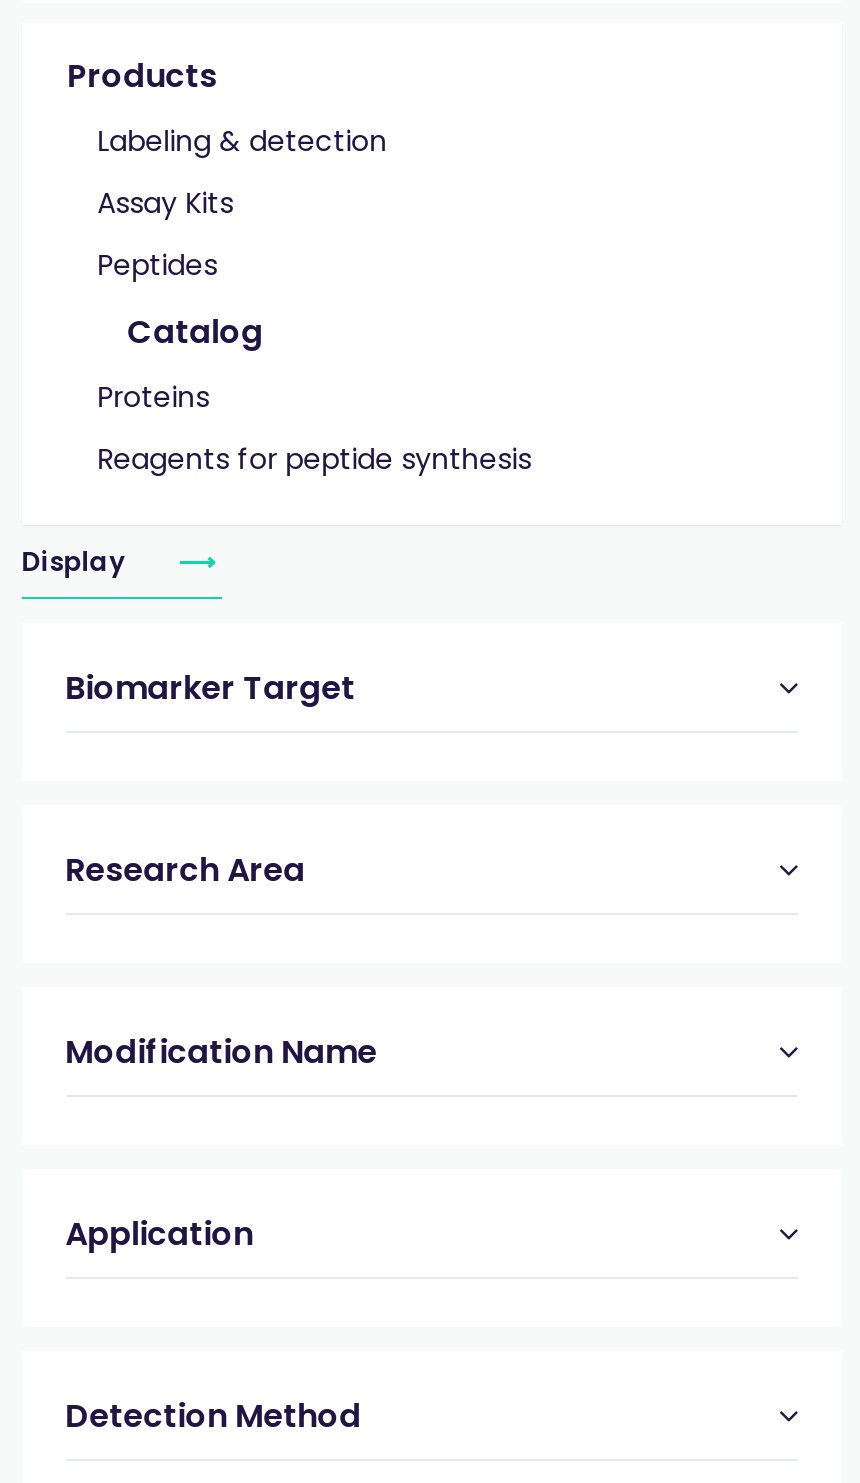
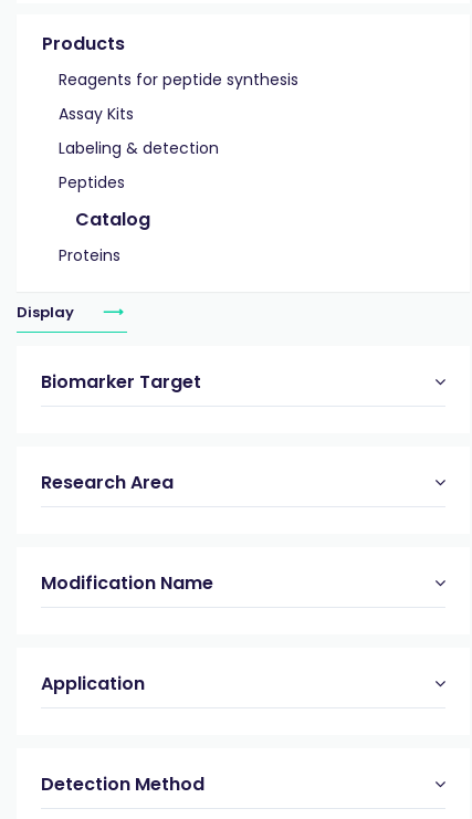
moved down: Labeling & detection

moved down: Peptides | Catalog | Proteins

moved up: Reagents for peptide synthesis
